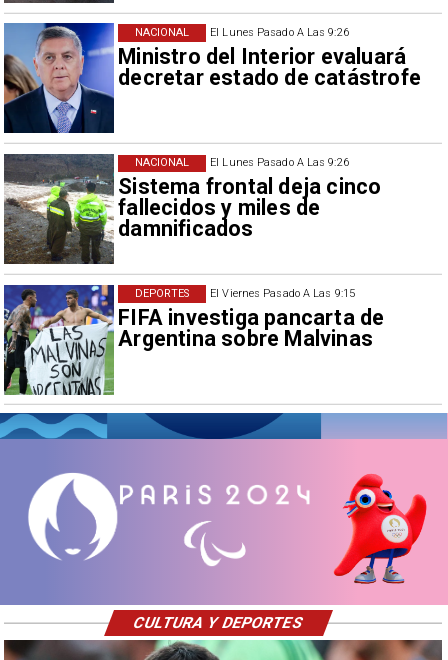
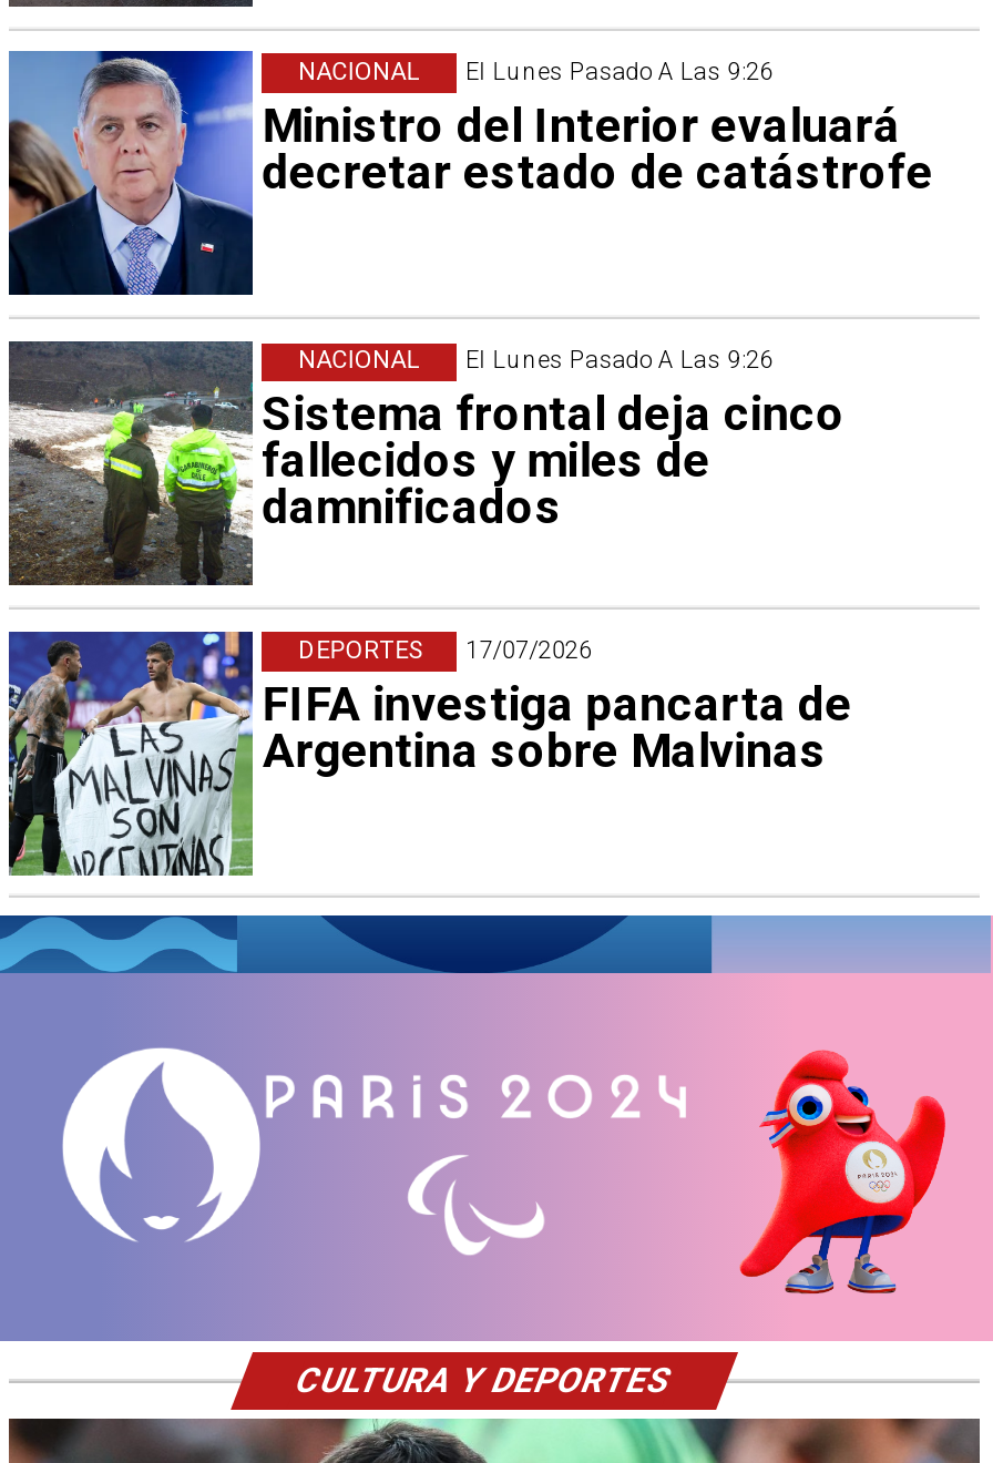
- El Viernes Pasado A Las 9:15
+ 17/07/2026
